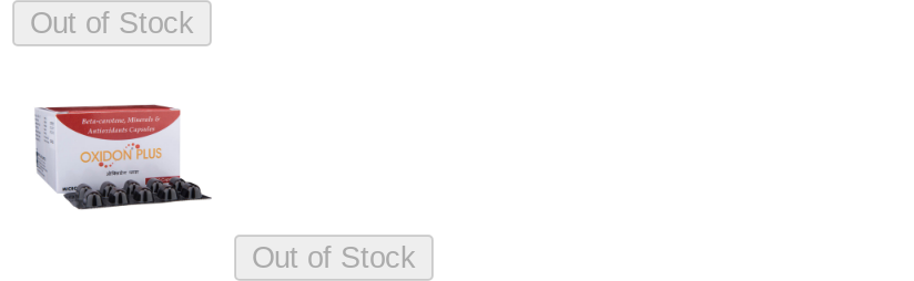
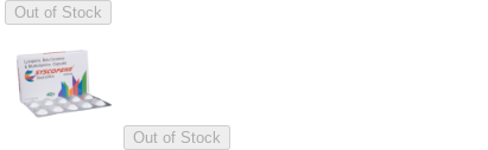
- [image]
+ [image]
